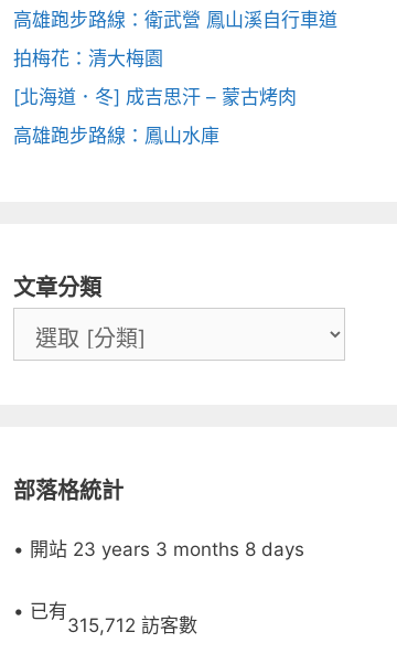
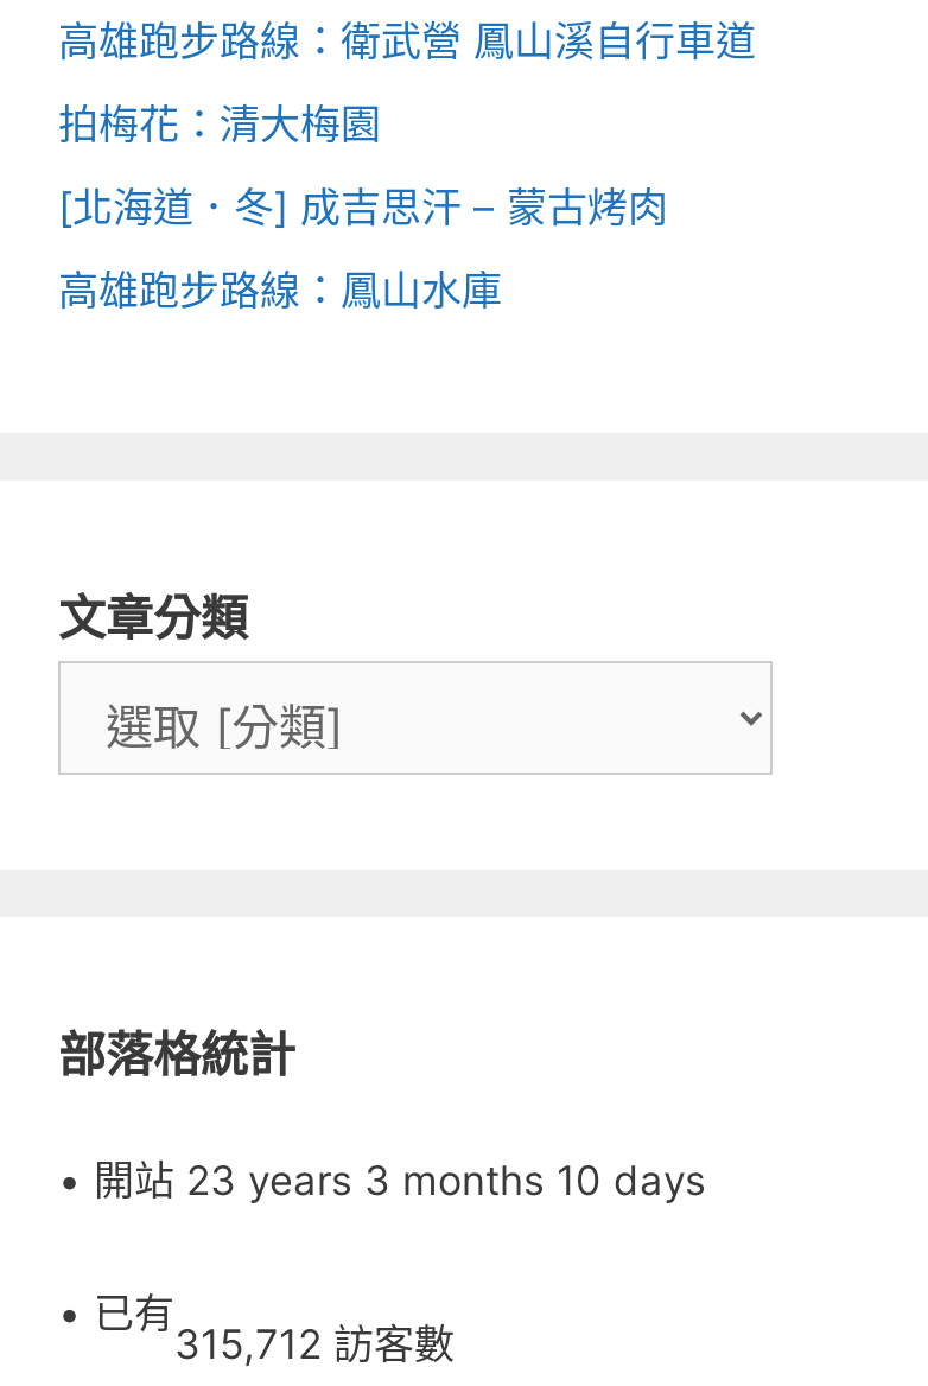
- • 開站 23 years 3 months 8 days
+ • 開站 23 years 3 months 10 days
